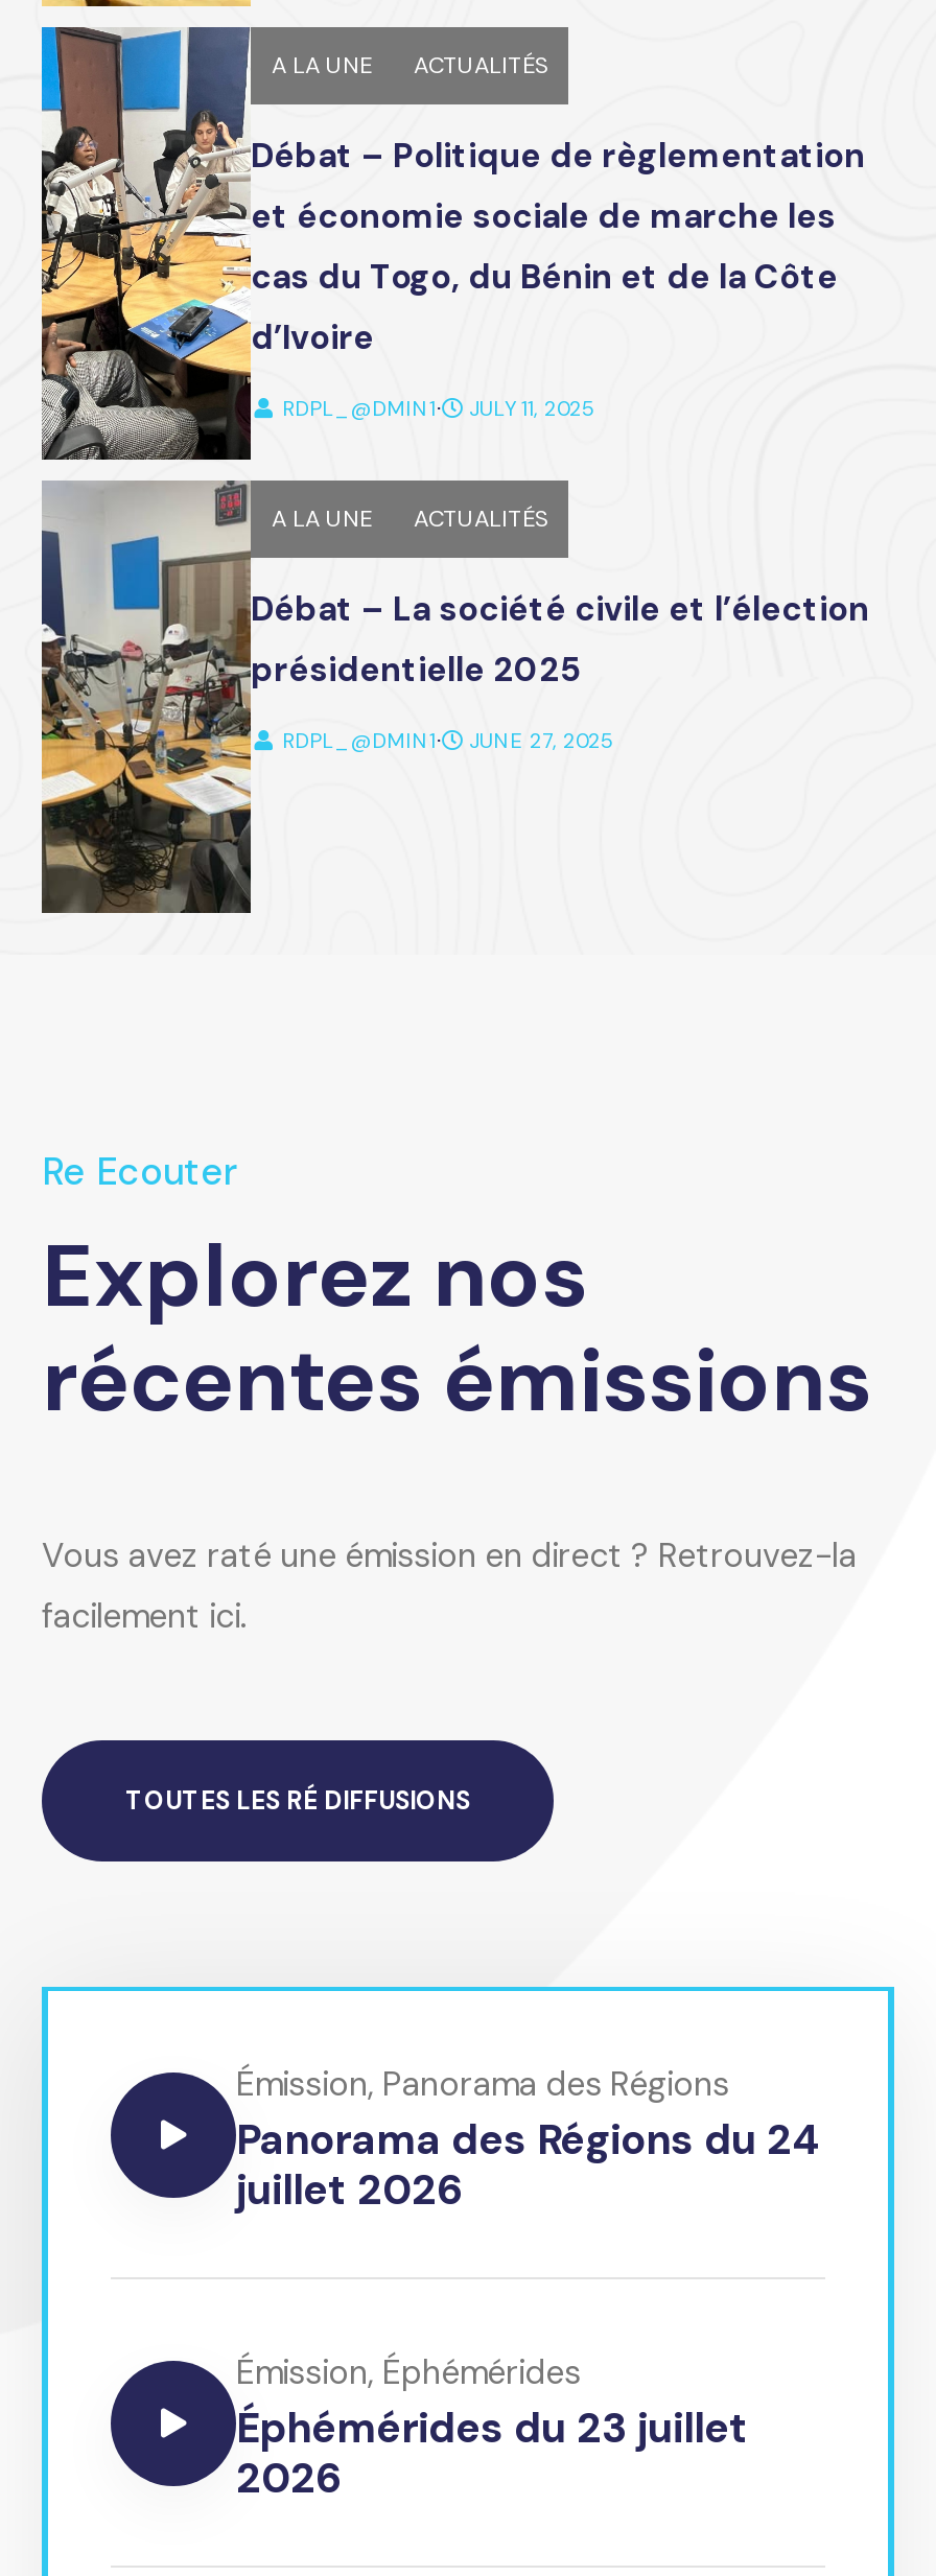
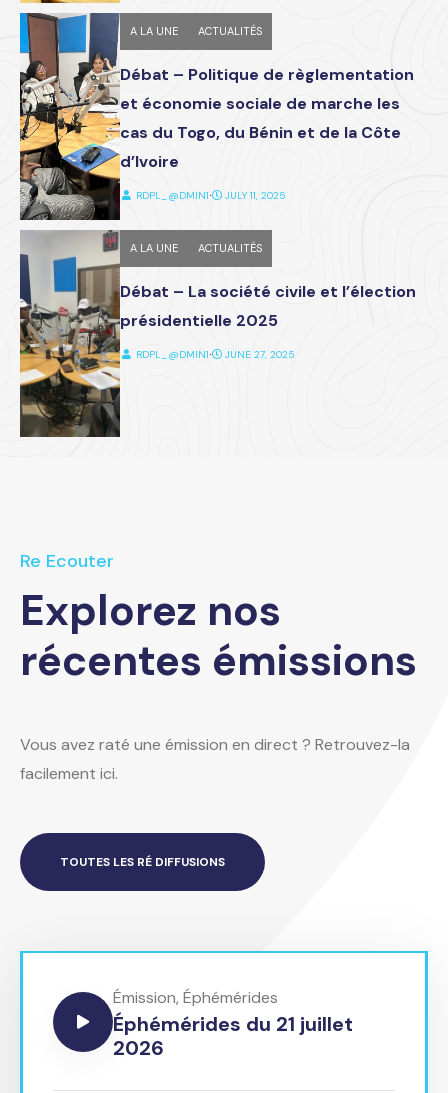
- Émission, Panorama des Régions
- Panorama des Régions du 24
- juillet 2026

- Éphémérides du 23 juillet
+ Éphémérides du 21 juillet
